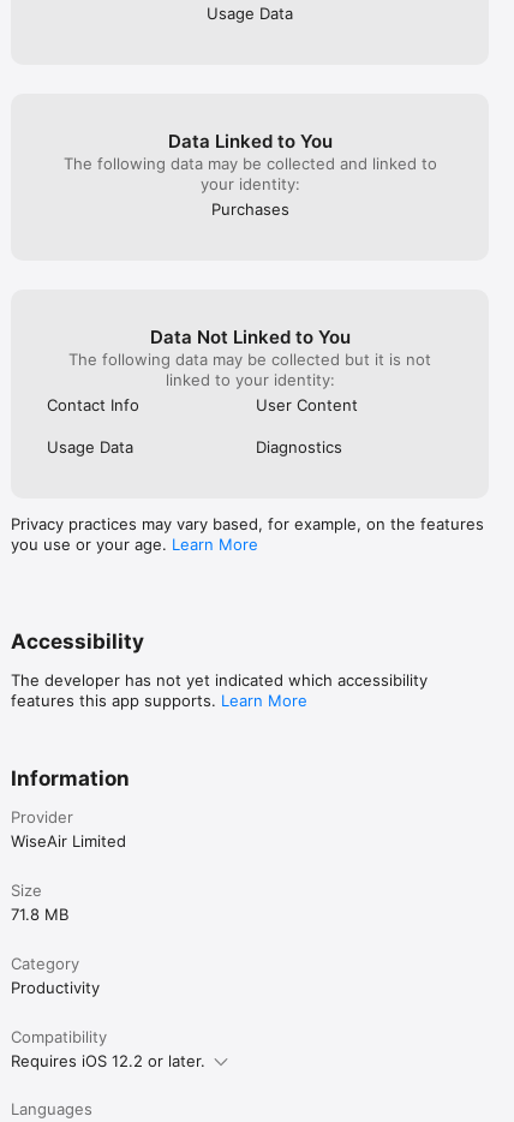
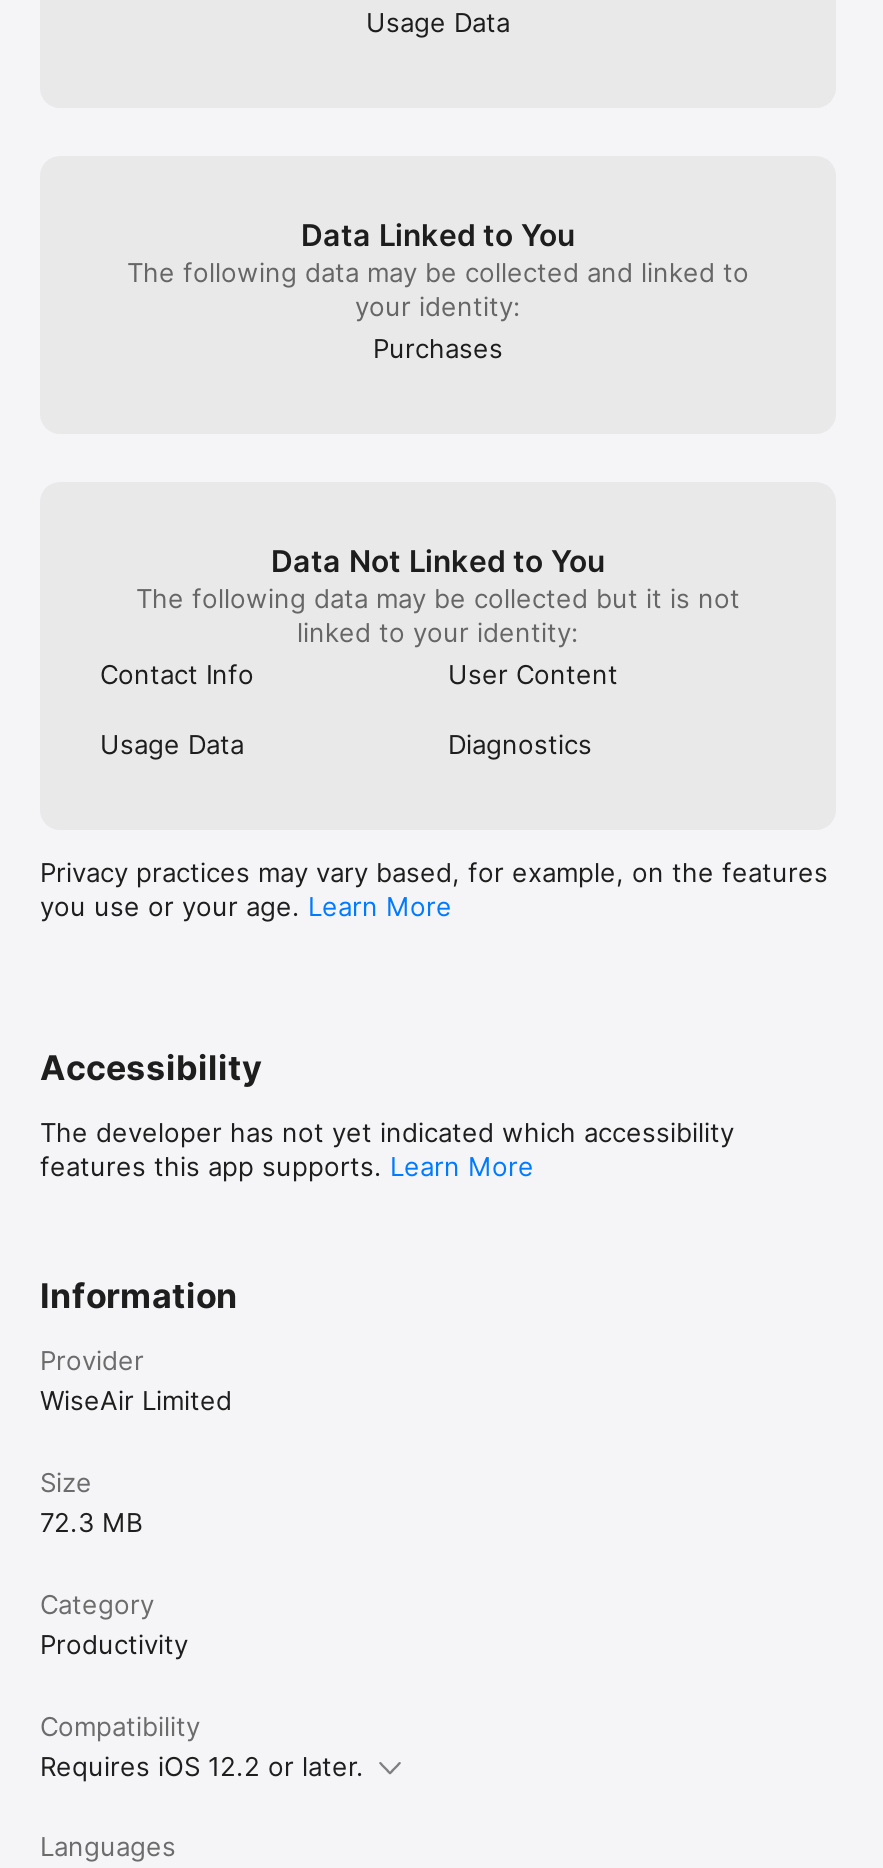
- 71.8 MB
+ 72.3 MB
